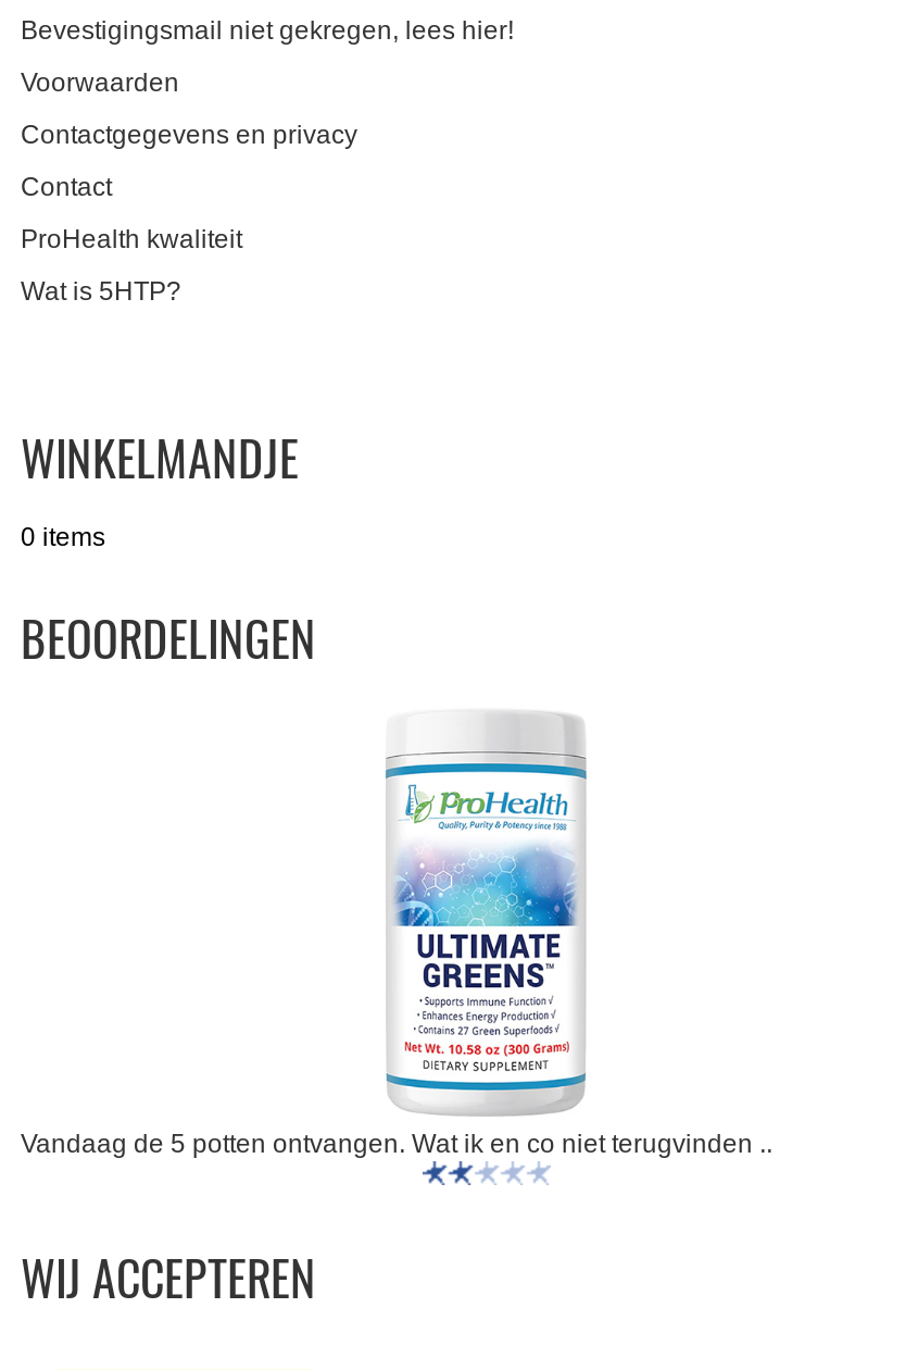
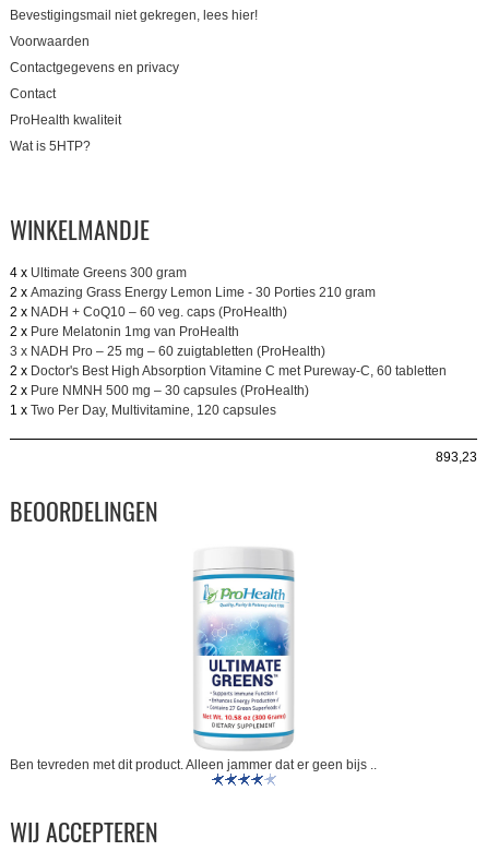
- 0 items
+ 4 x Ultimate Greens 300 gram
+ 2 x Amazing Grass Energy Lemon Lime - 30 Porties 210 gram
+ 2 x NADH + CoQ10 – 60 veg. caps (ProHealth)
+ 2 x Pure Melatonin 1mg van ProHealth
+ 3 x NADH Pro – 25 mg – 60 zuigtabletten (ProHealth)
+ 2 x Doctor's Best High Absorption Vitamine C met Pureway-C, 60 tabletten
+ 2 x Pure NMNH 500 mg – 30 capsules (ProHealth)
+ 1 x Two Per Day, Multivitamine, 120 capsules
+ 893,23

- Vandaag de 5 potten ontvangen. Wat ik en co niet terugvinden ..
+ Ben tevreden met dit product. Alleen jammer dat er geen bijs ..
